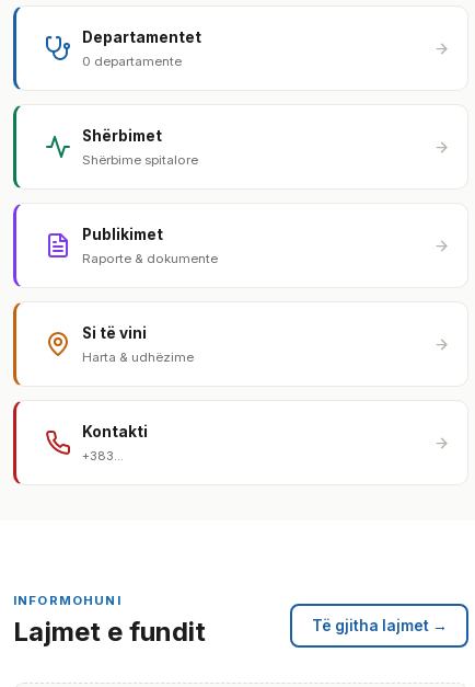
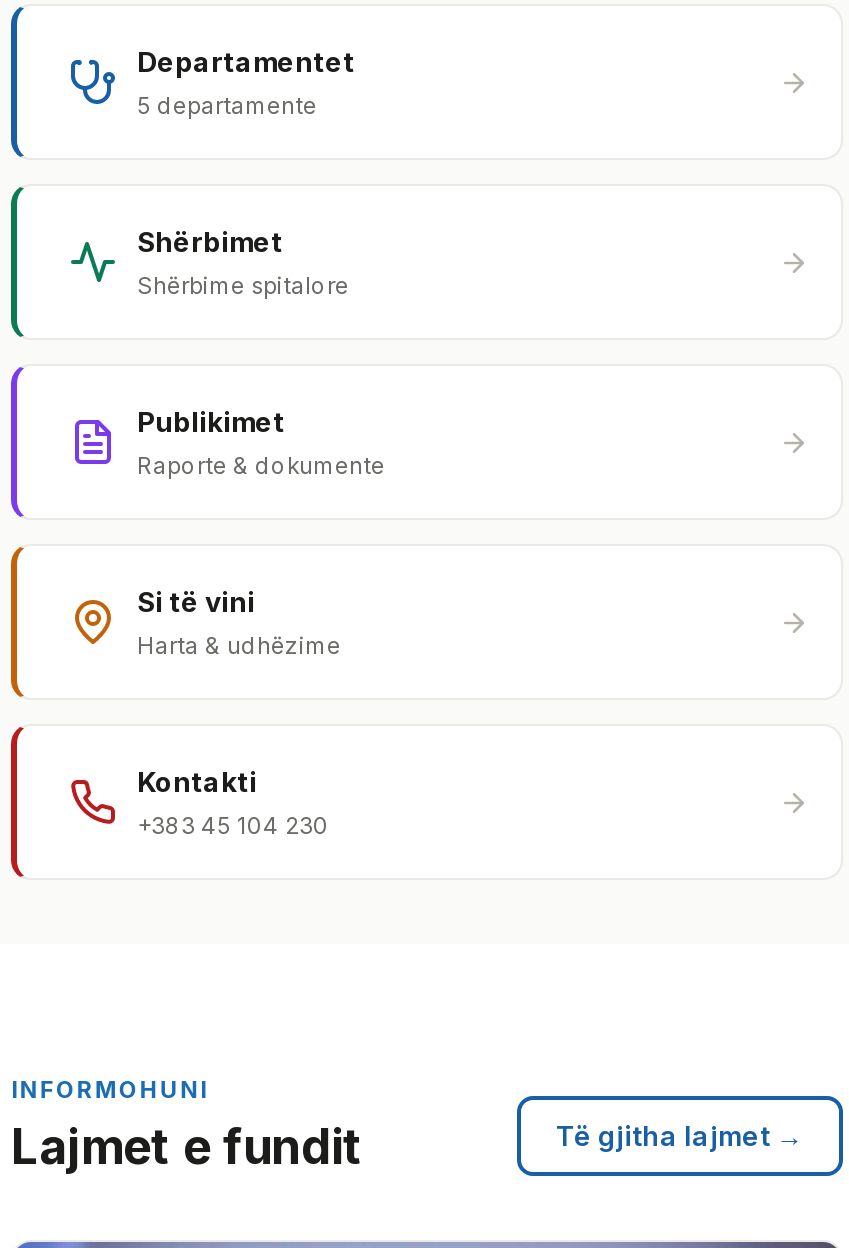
- 0 departamente
+ 5 departamente

- +383...
+ +383 45 104 230
